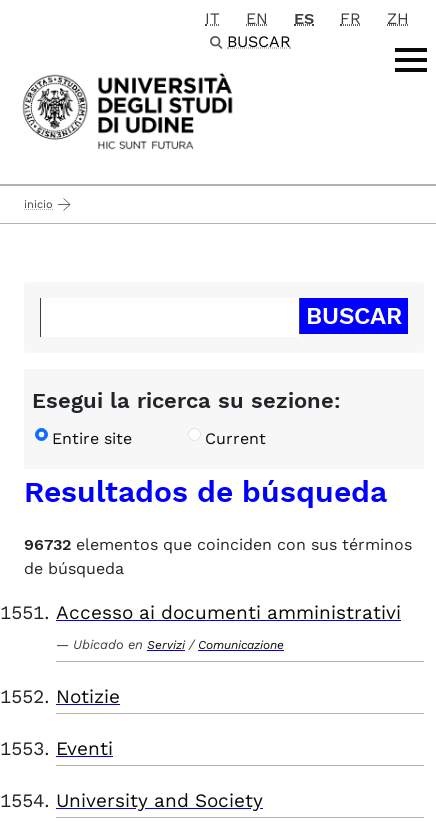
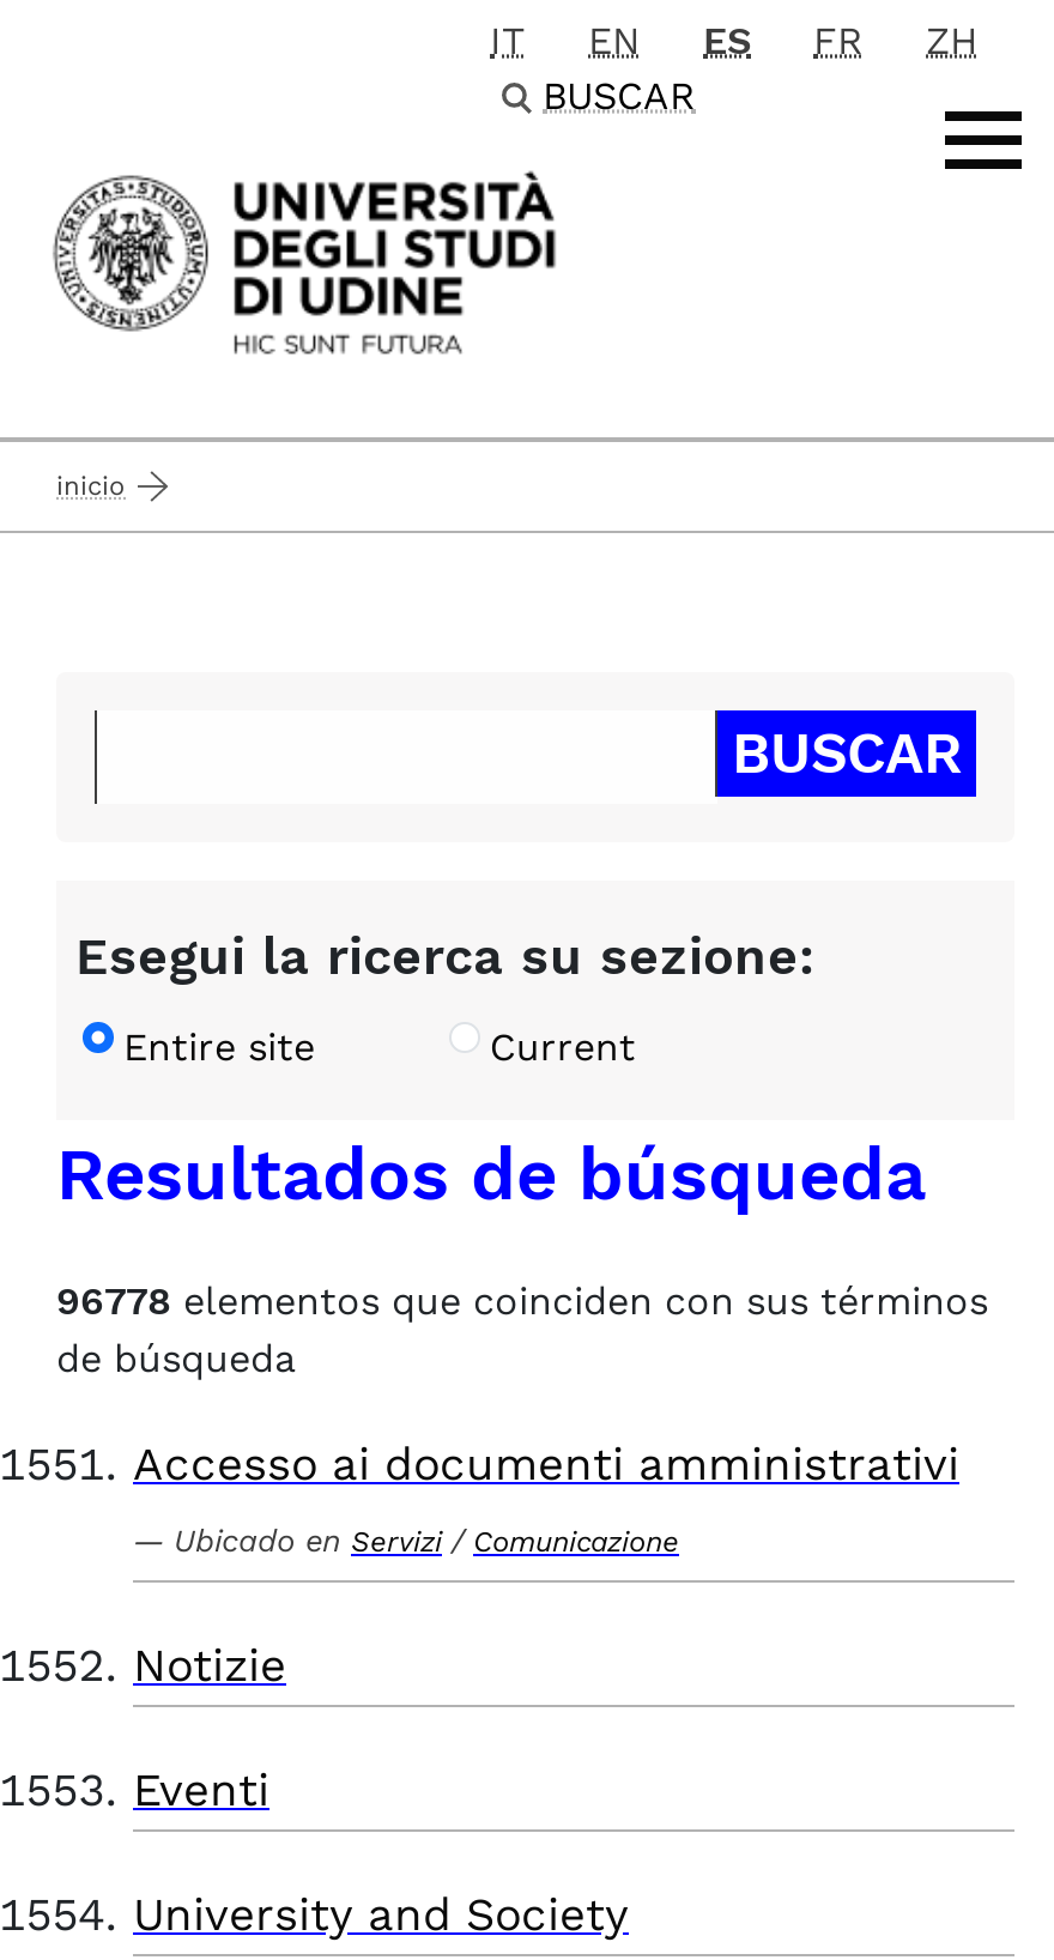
- 96732 elementos que coinciden con sus términos
+ 96778 elementos que coinciden con sus términos
